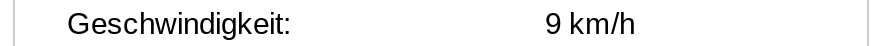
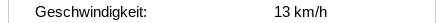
- 9 km/h
+ 13 km/h
